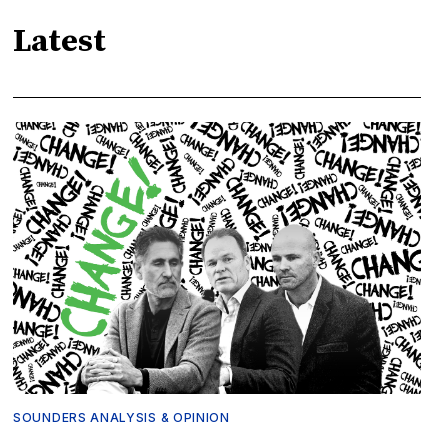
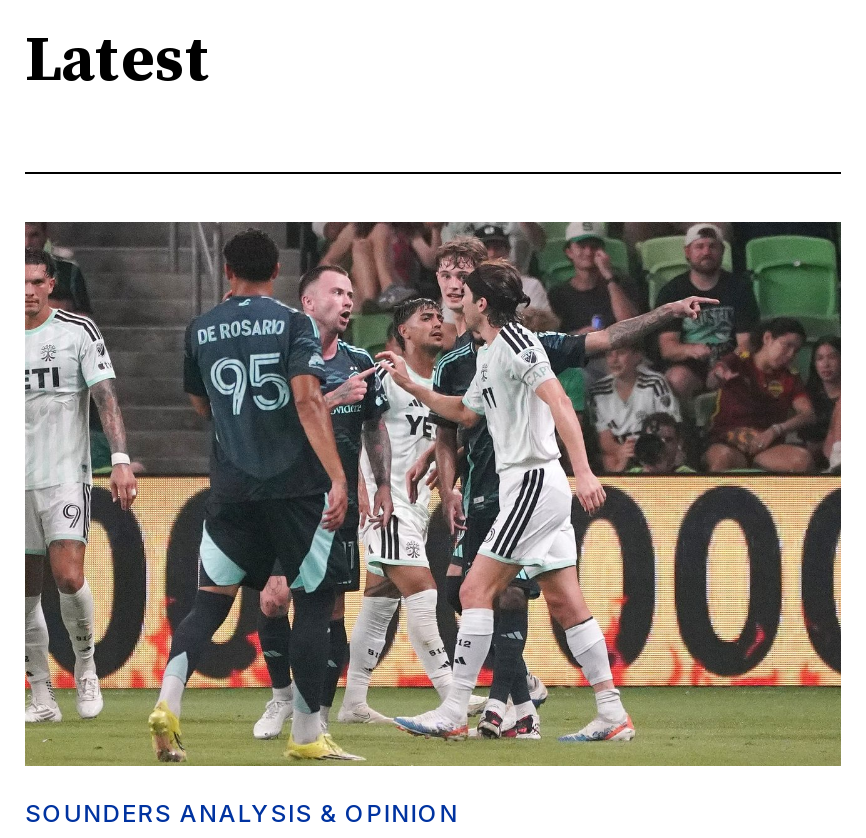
- [image]
+ [image]
